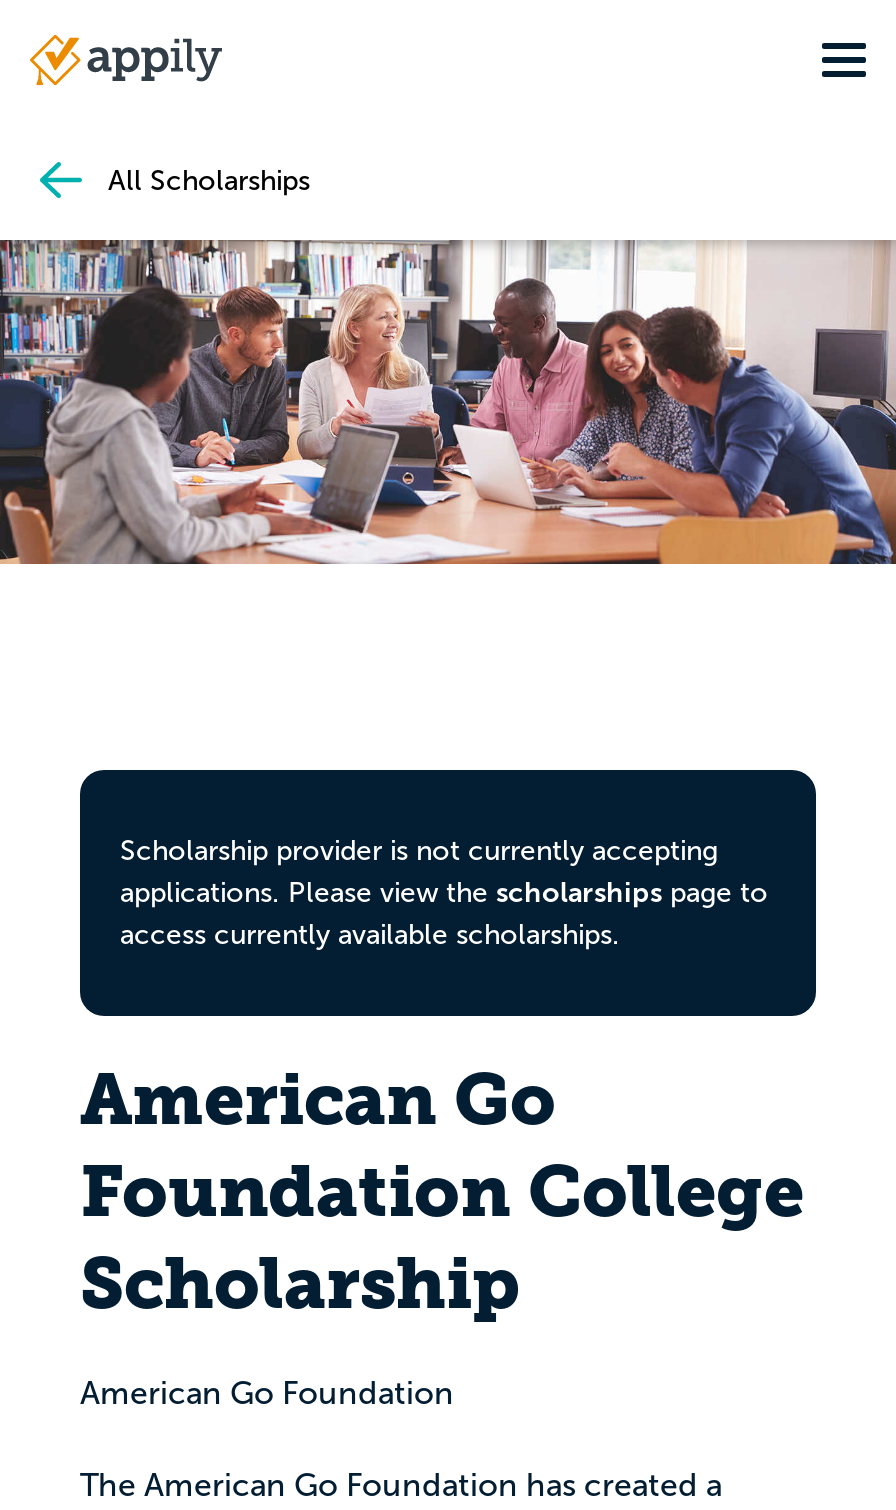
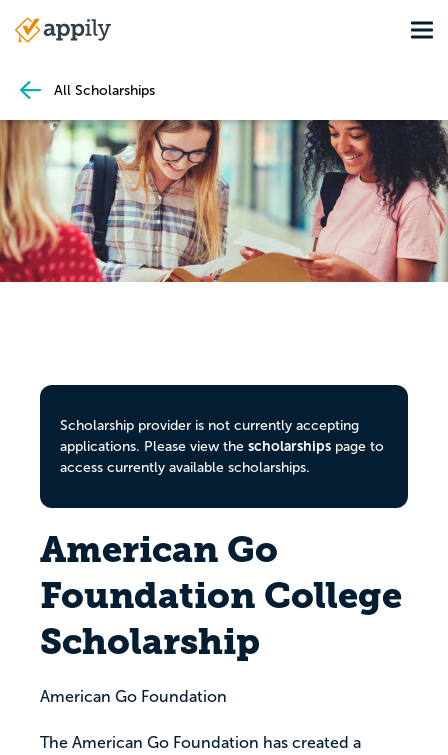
- [image]
+ [image]
